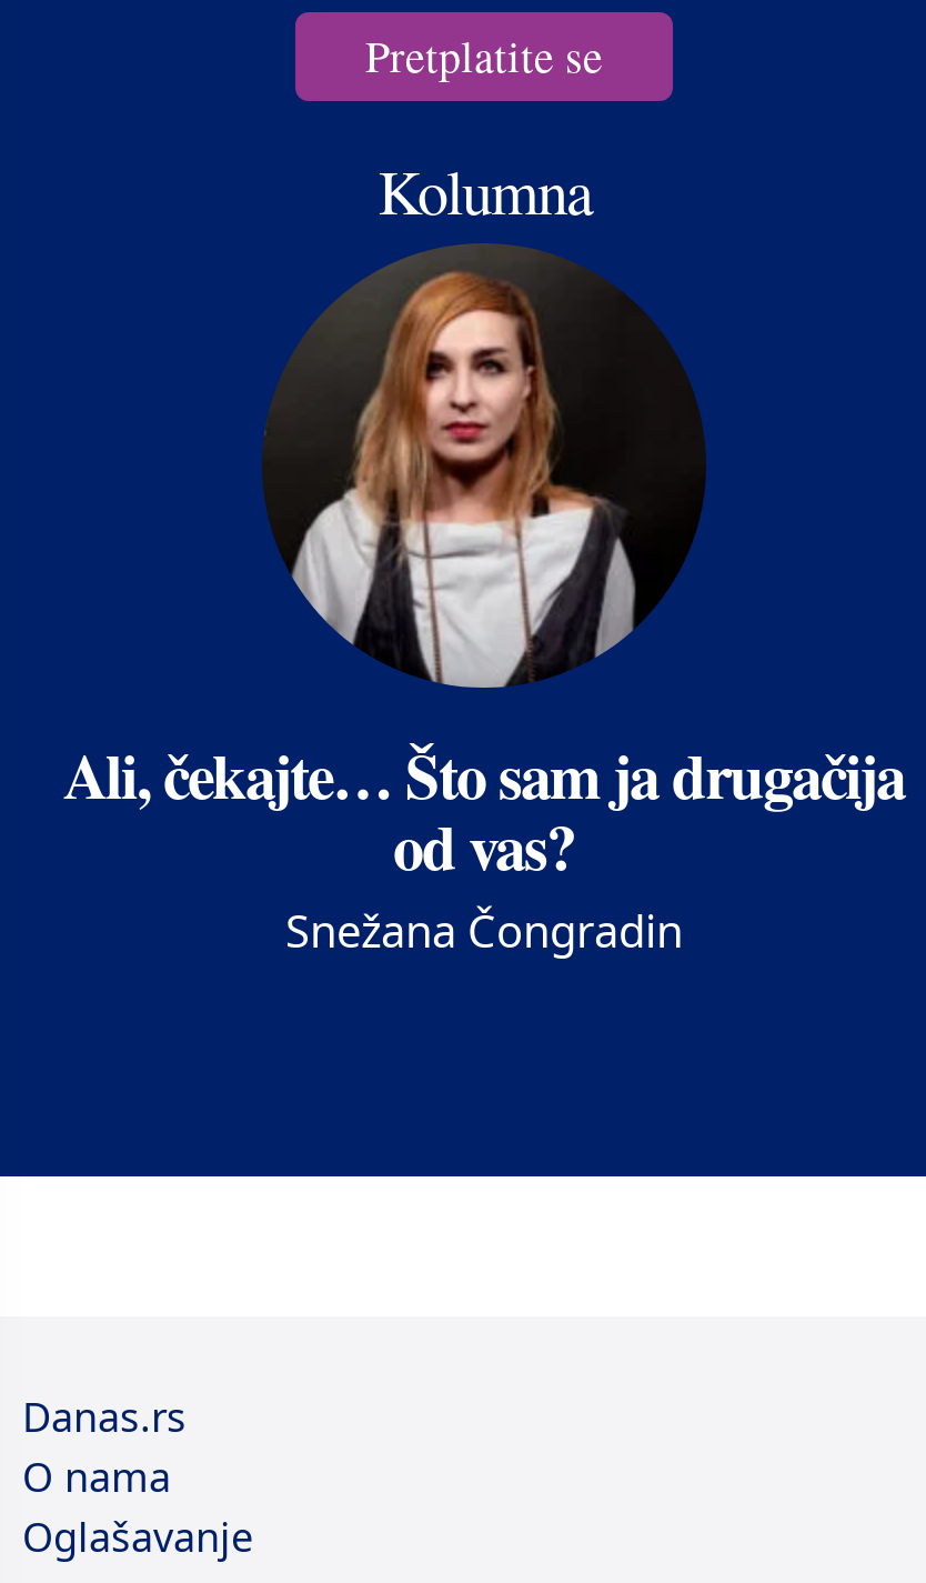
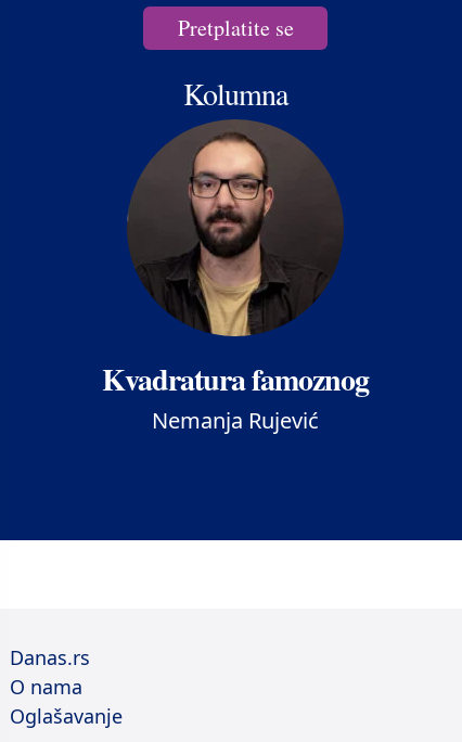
- [image]
- Ali, čekajte… Što sam ja drugačija
- od vas?
- Snežana Čongradin
+ [image]
+ Kvadratura famoznog
+ Nemanja Rujević
